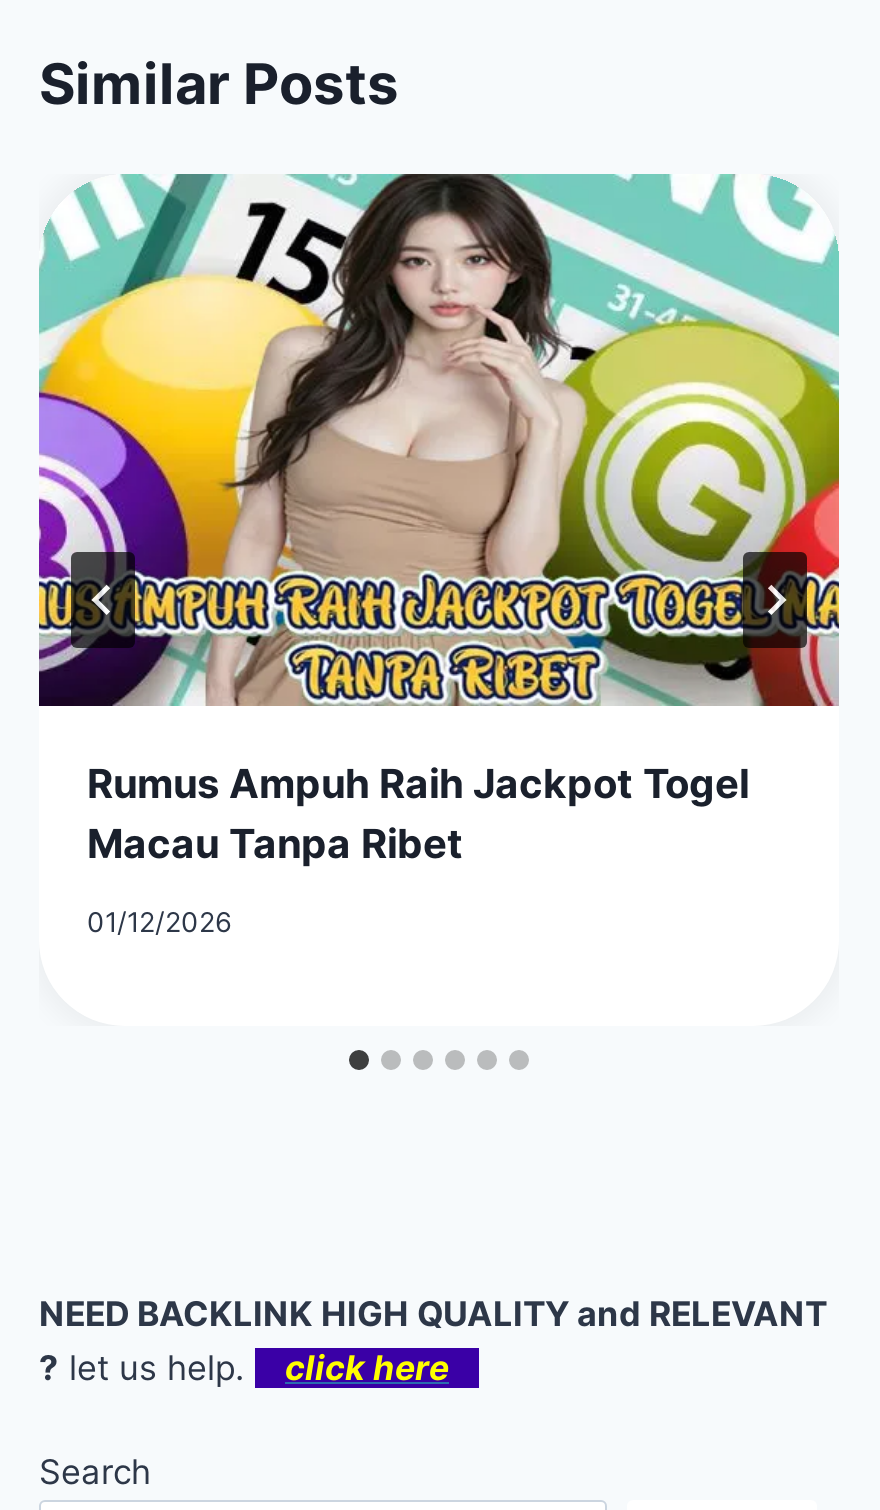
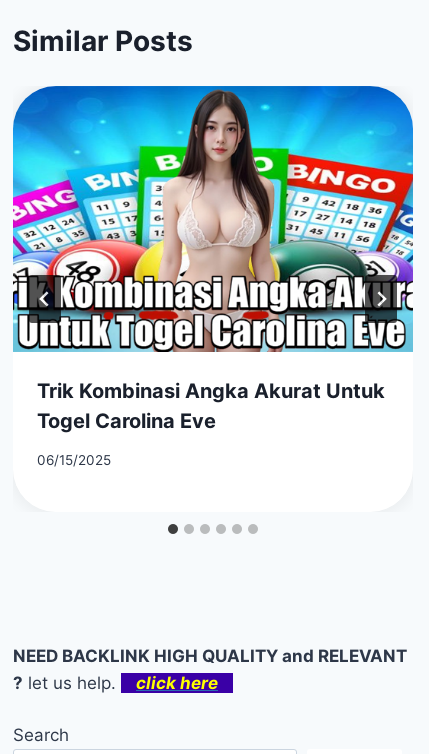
- [image]
- Rumus Ampuh Raih Jackpot Togel
- Macau Tanpa Ribet
+ [image]
+ Trik Kombinasi Angka Akurat Untuk
+ Togel Carolina Eve

- 01/12/2026
+ 06/15/2025
